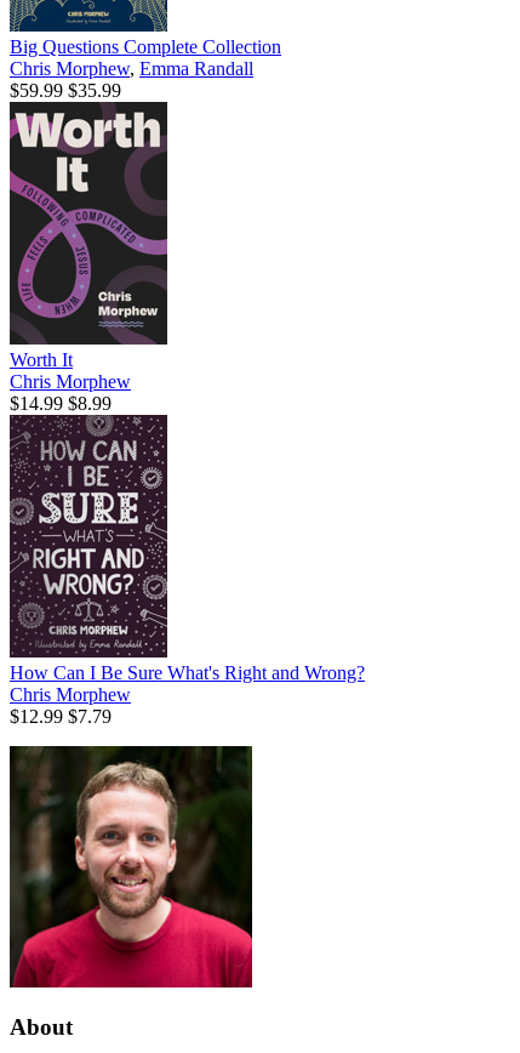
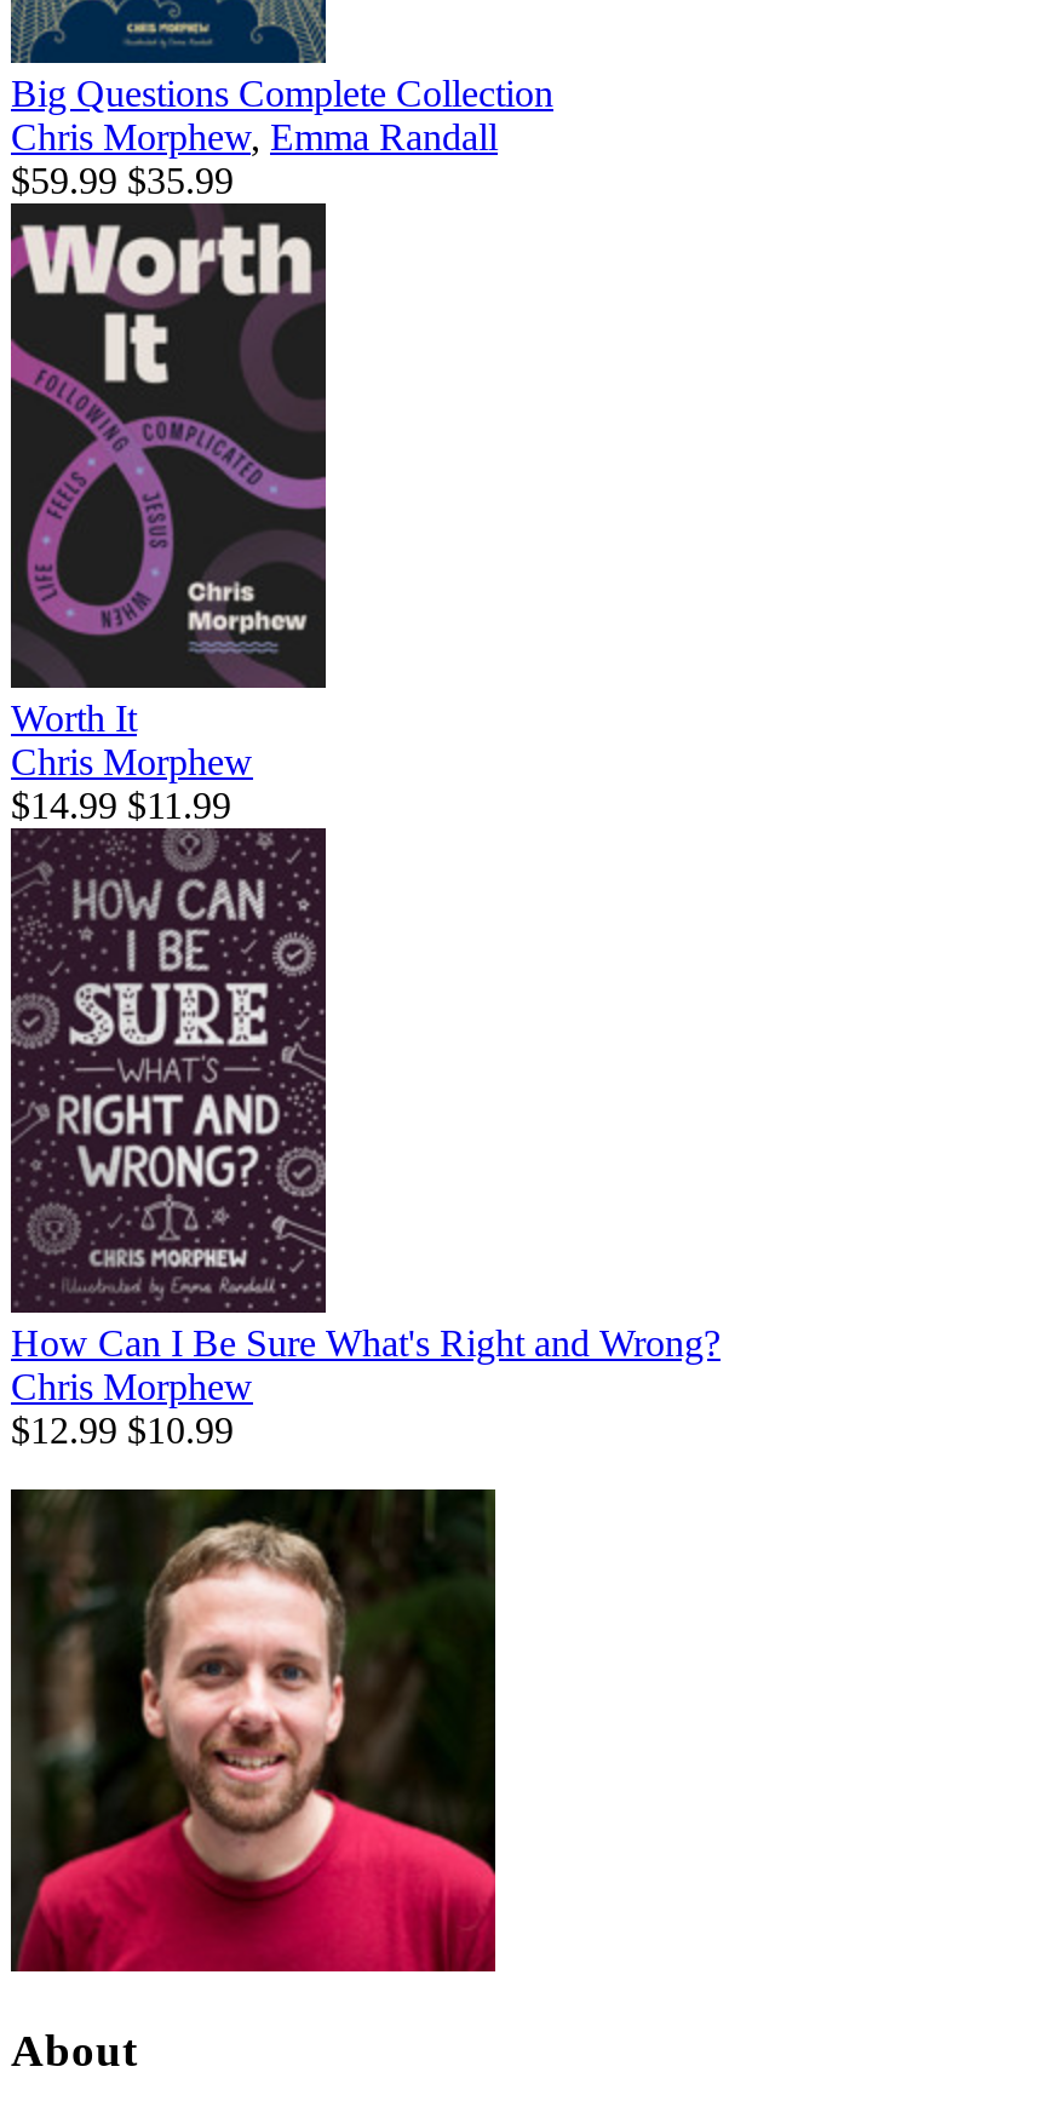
- $14.99 $8.99
+ $14.99 $11.99

- $12.99 $7.79
+ $12.99 $10.99
